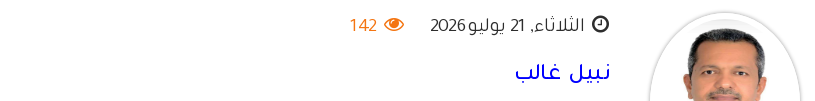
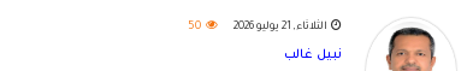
- 142
+ 50
